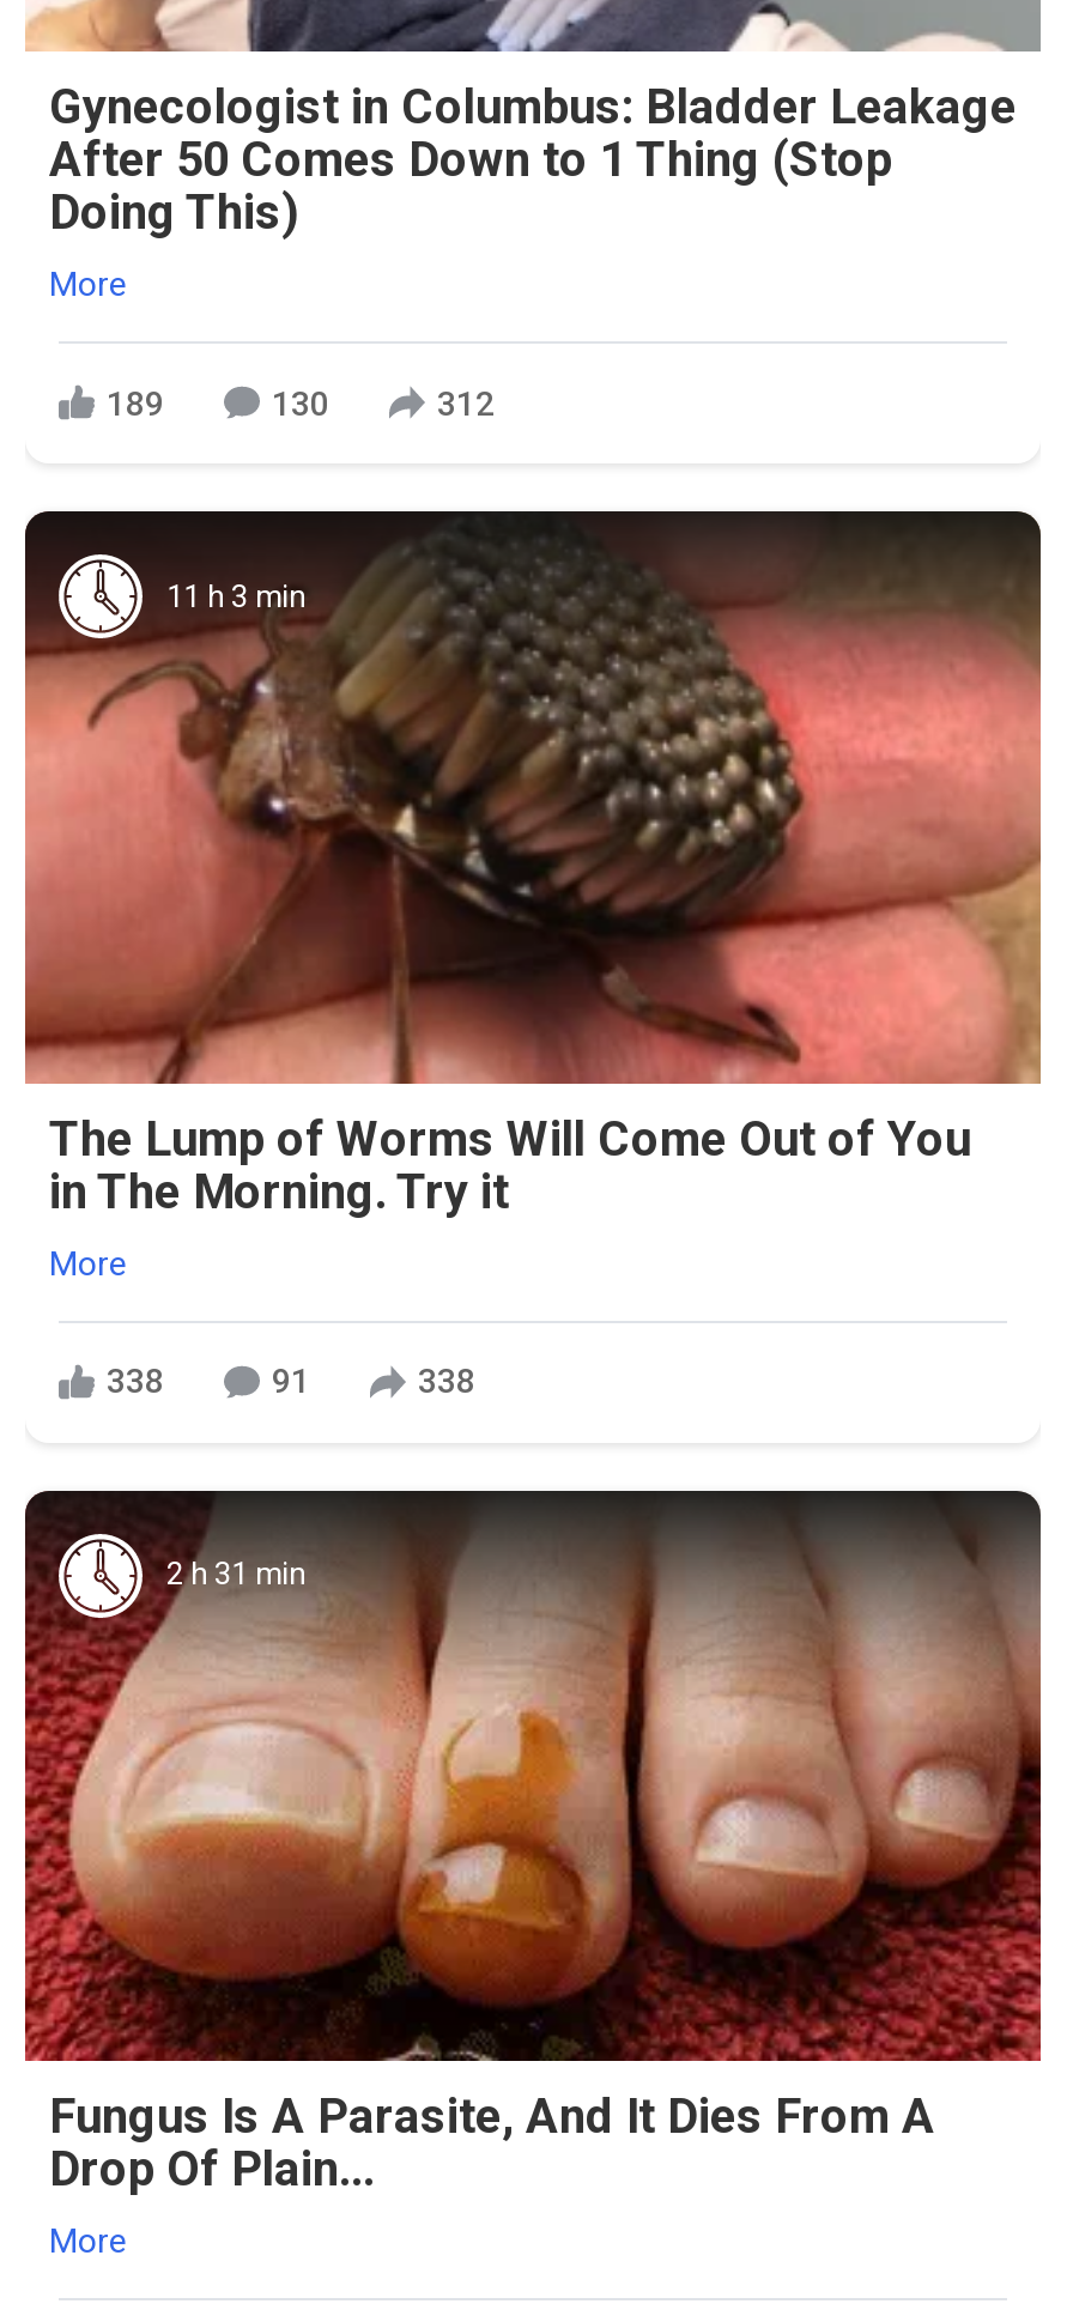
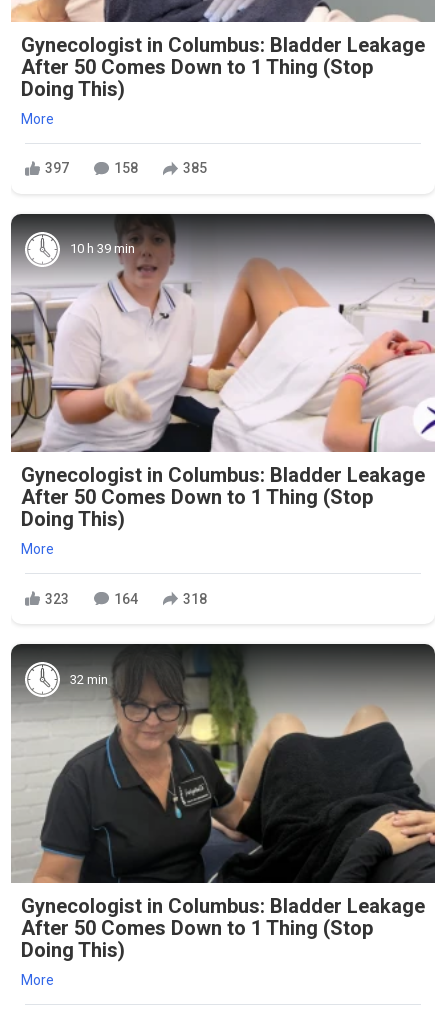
- 189
- 130
- 312
+ 397
+ 158
+ 385

- [image]
- 11 h 3 min
+ [image]
+ 10 h 39 min

- The Lump of Worms Will Come Out of You
- in The Morning. Try it
+ Gynecologist in Columbus: Bladder Leakage
+ After 50 Comes Down to 1 Thing (Stop
+ Doing This)

- 338
- 91
- 338
+ 323
+ 164
+ 318

- [image]
- 2 h 31 min
+ [image]
+ 32 min

- Fungus Is A Parasite, And It Dies From A
- Drop Of Plain...
+ Gynecologist in Columbus: Bladder Leakage
+ After 50 Comes Down to 1 Thing (Stop
+ Doing This)
